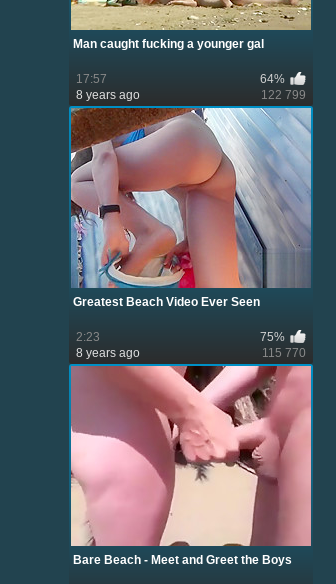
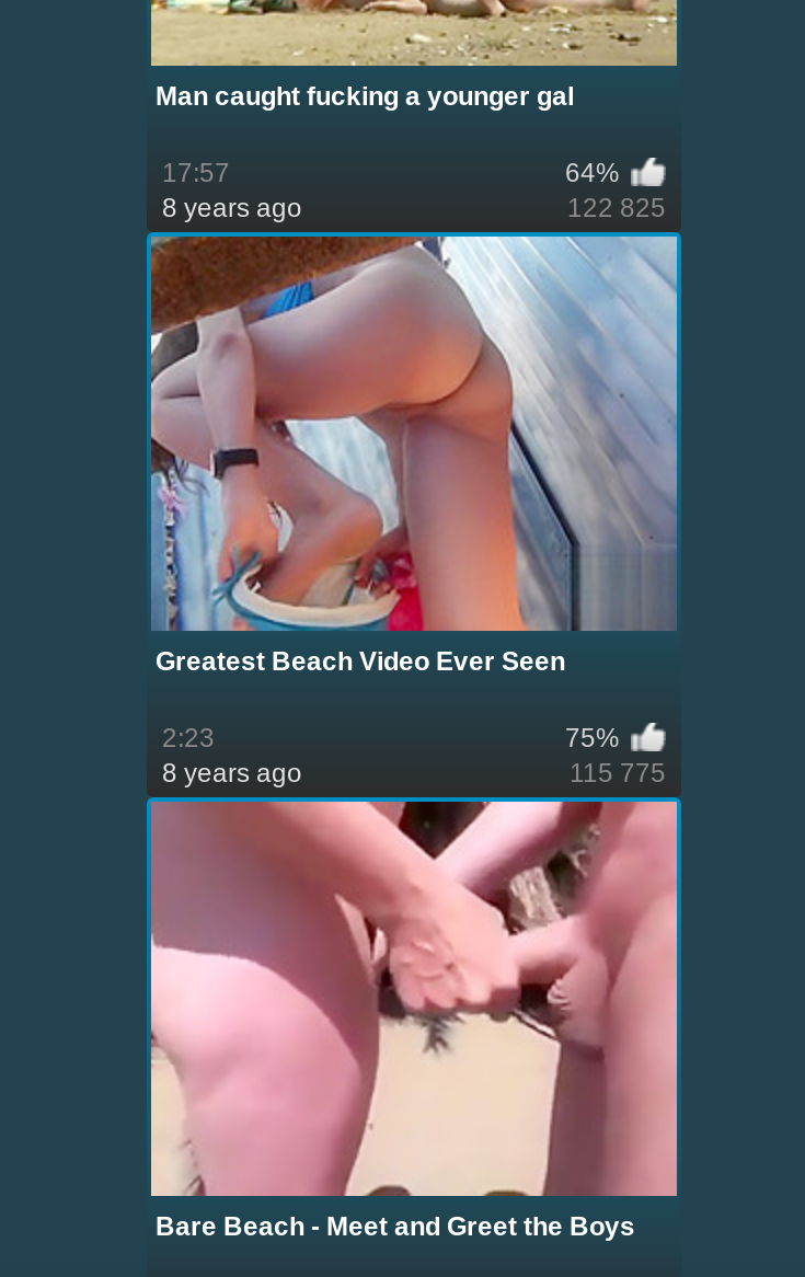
- 122 799
+ 122 825

- 115 770
+ 115 775
